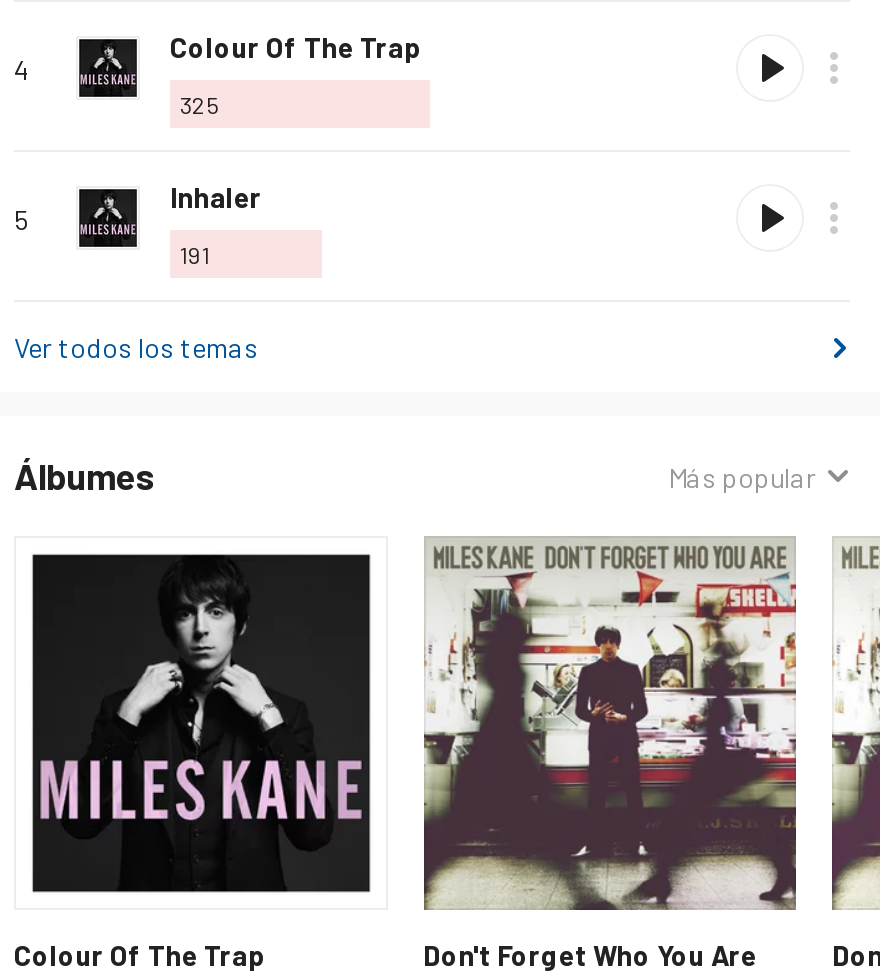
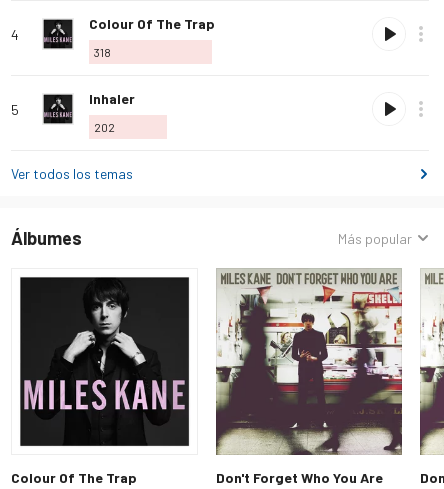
- 325
+ 318

- 191
+ 202
